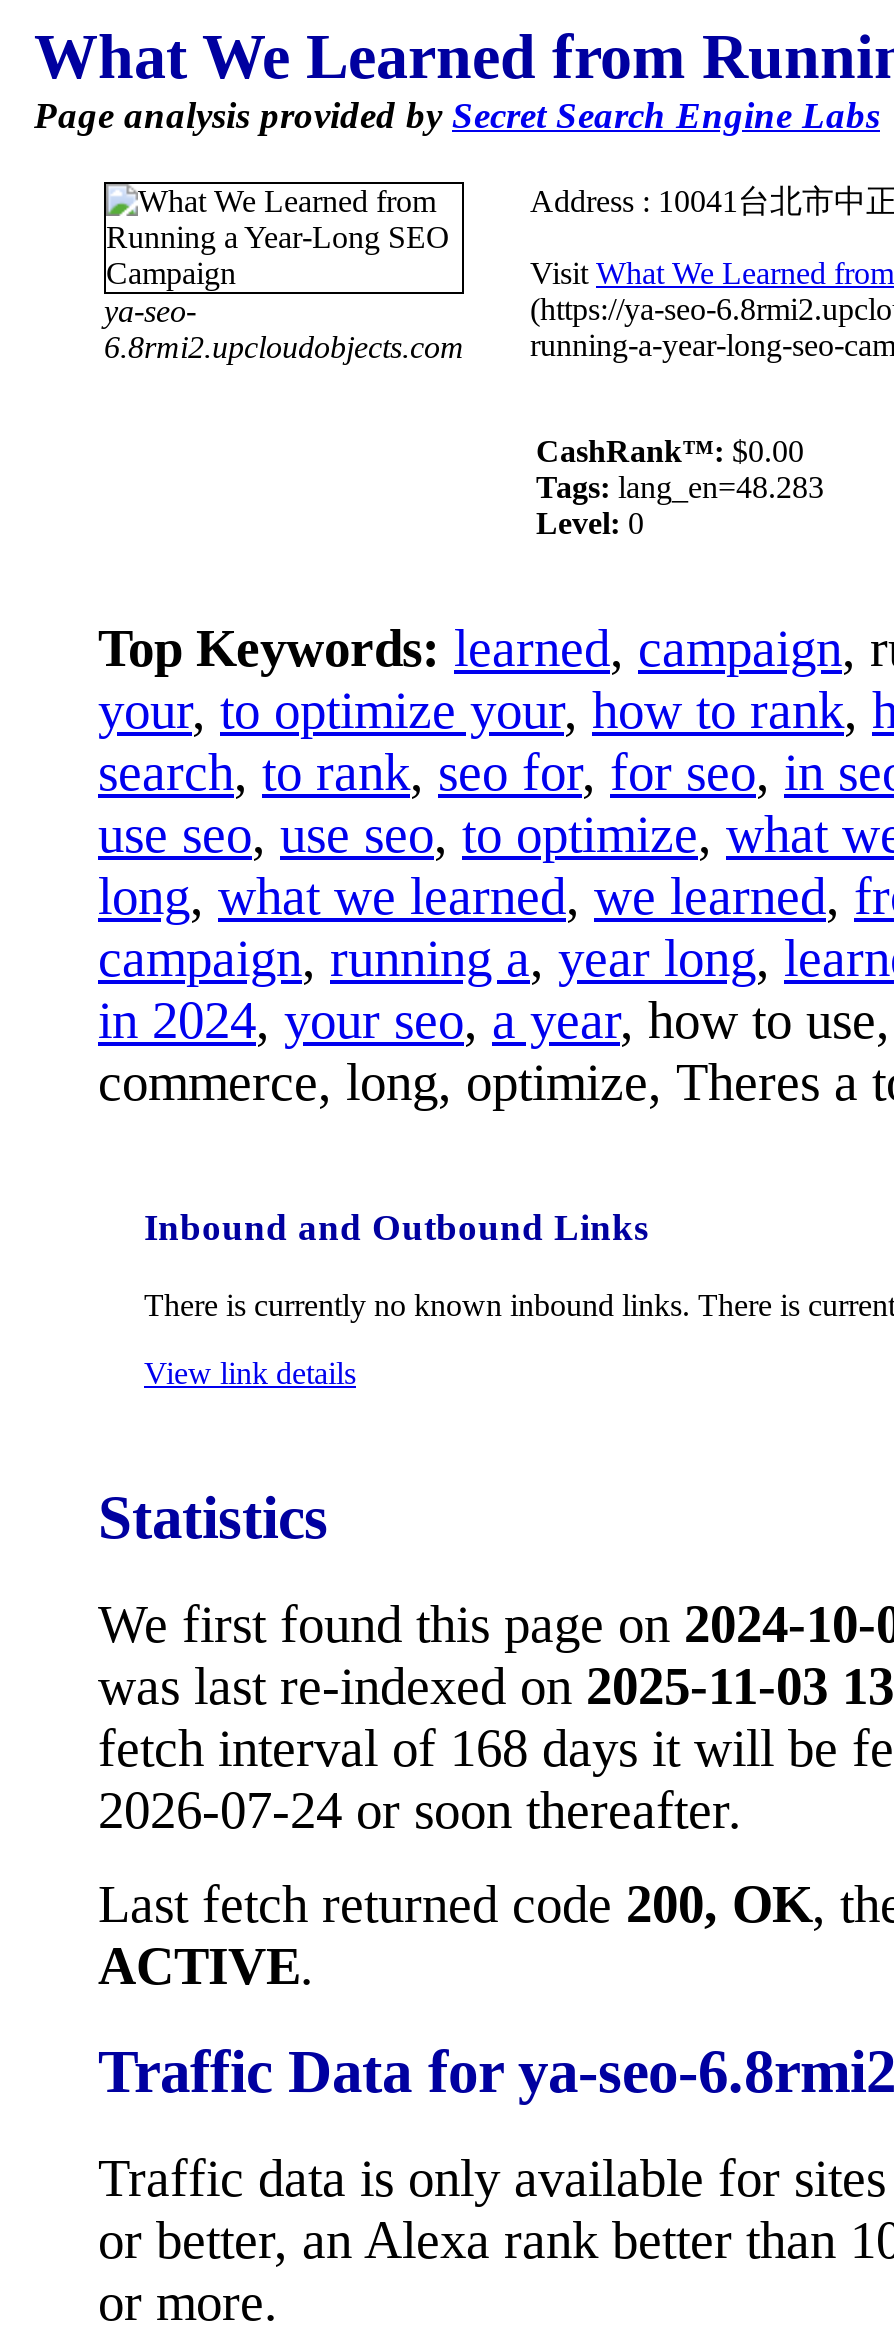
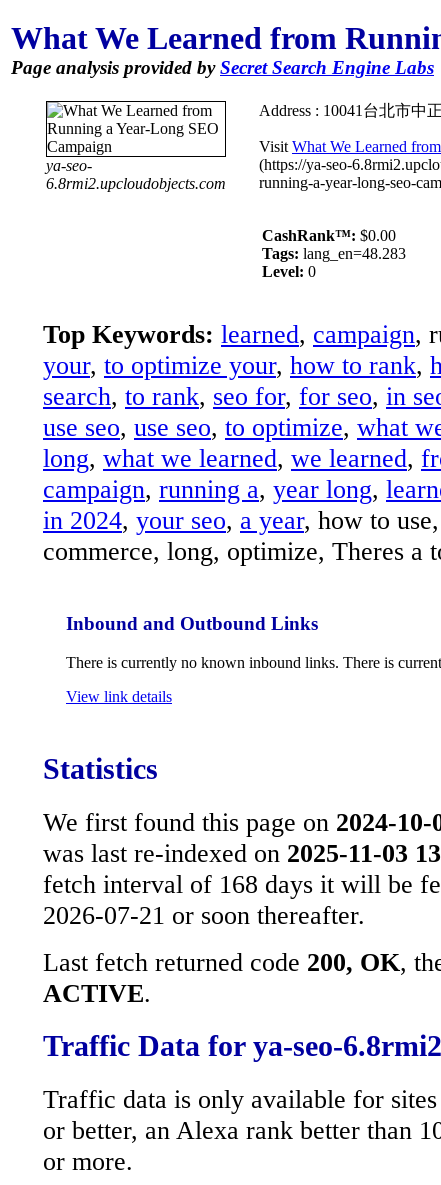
- 2026-07-24 or soon thereafter.
+ 2026-07-21 or soon thereafter.
